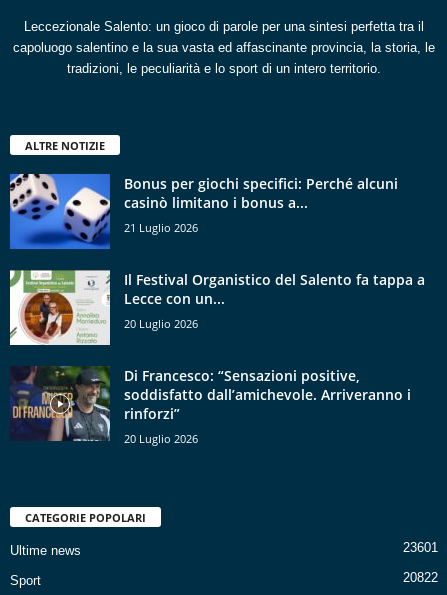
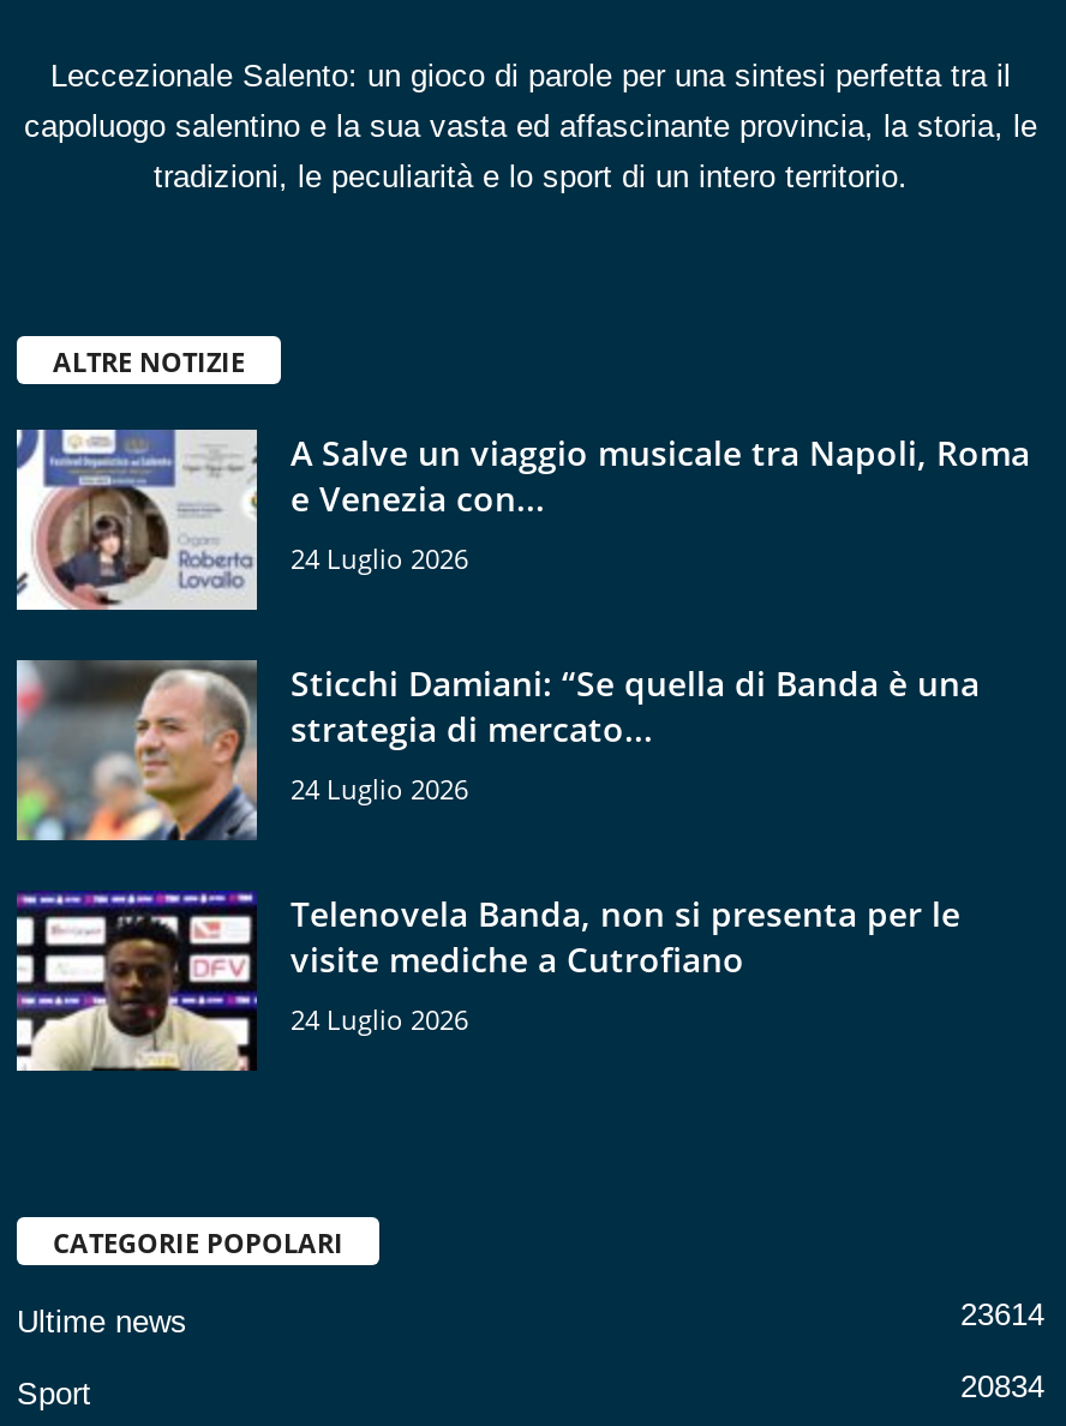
- [image]
- Bonus per giochi specifici: Perché alcuni
- casinò limitano i bonus a...
- 21 Luglio 2026
+ [image]
+ A Salve un viaggio musicale tra Napoli, Roma
+ e Venezia con...
+ 24 Luglio 2026

- [image]
- Il Festival Organistico del Salento fa tappa a
- Lecce con un...
- 20 Luglio 2026
+ [image]
+ Sticchi Damiani: “Se quella di Banda è una
+ strategia di mercato...
+ 24 Luglio 2026

- [image]
- Di Francesco: “Sensazioni positive,
- soddisfatto dall’amichevole. Arriveranno i
- rinforzi”
- 20 Luglio 2026
+ [image]
+ Telenovela Banda, non si presenta per le
+ visite mediche a Cutrofiano
+ 24 Luglio 2026

- 23601
+ 23614

- 20822
+ 20834
